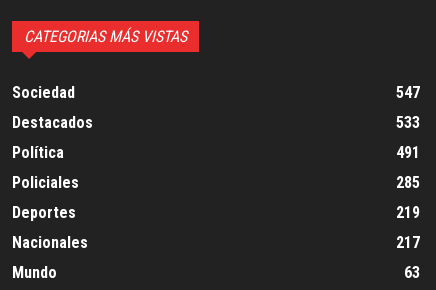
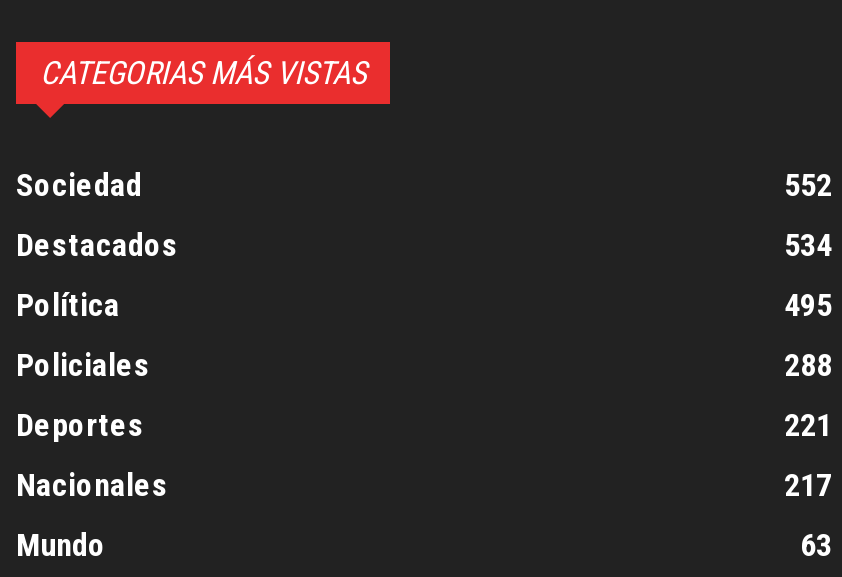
- 547
+ 552

- 533
+ 534

- 491
+ 495

- 285
+ 288

- 219
+ 221
